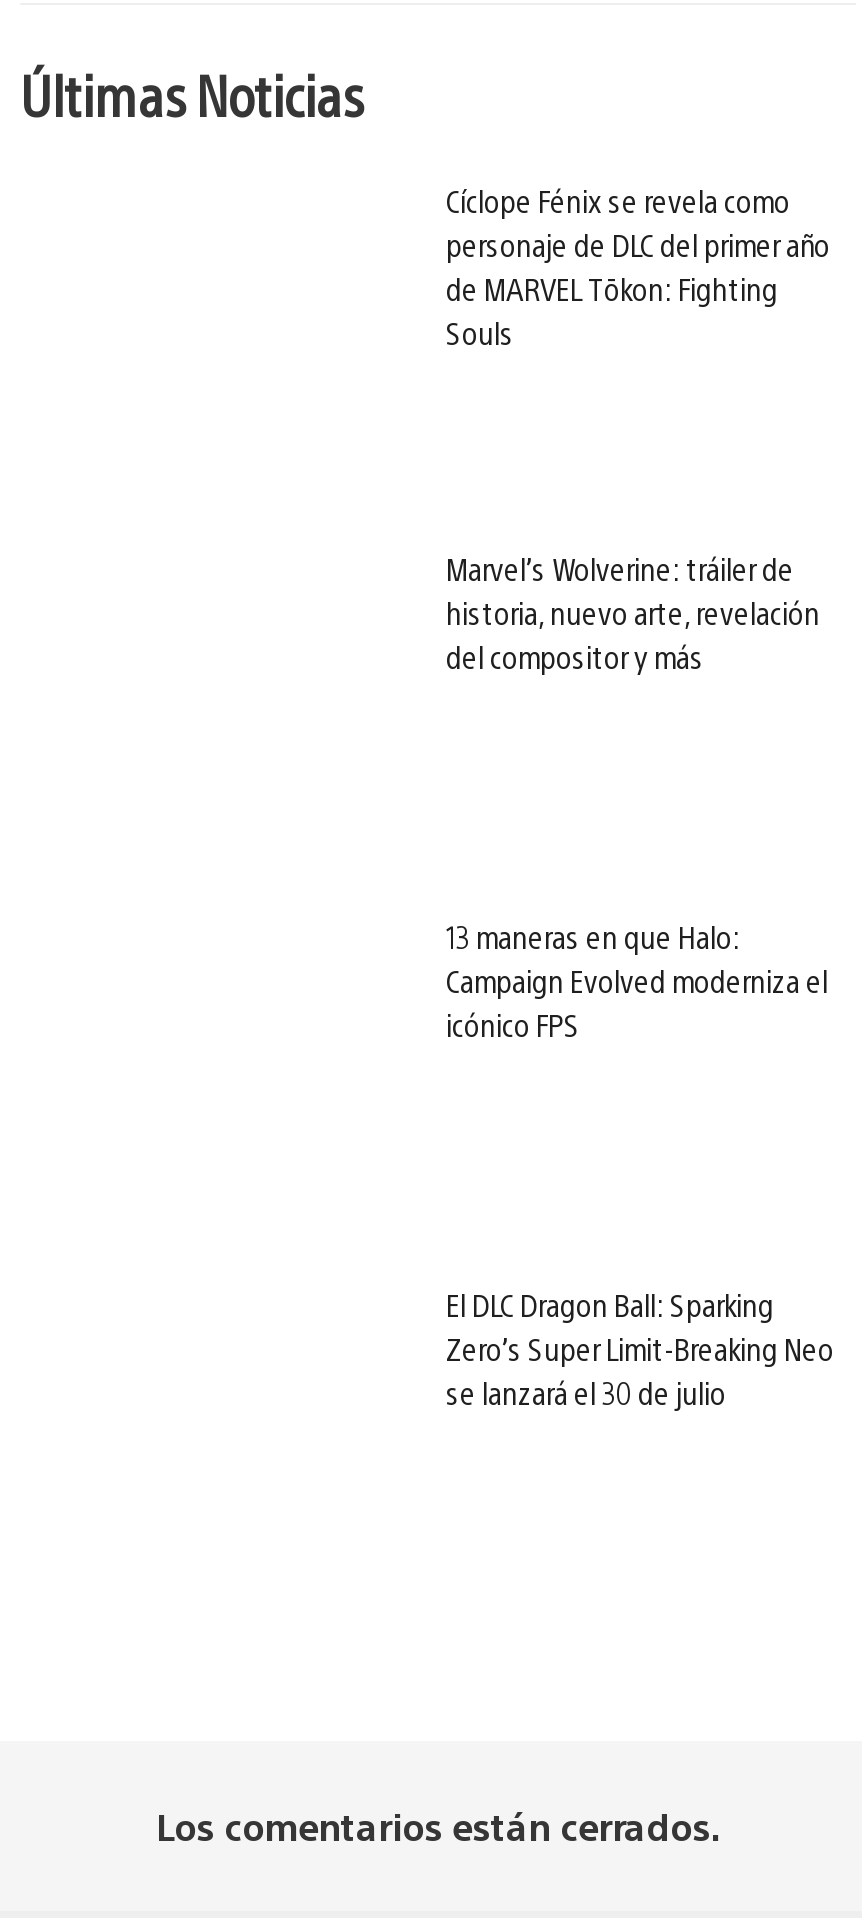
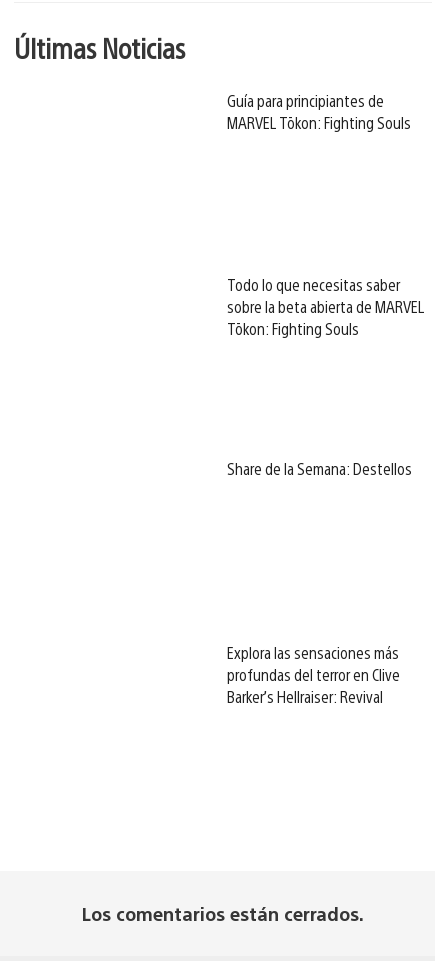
- Cíclope Fénix se revela como
- personaje de DLC del primer año
- de MARVEL Tōkon: Fighting
- Souls
+ Guía para principiantes de
+ MARVEL Tōkon: Fighting Souls

- Marvel’s Wolverine: tráiler de
- historia, nuevo arte, revelación
- del compositor y más
+ Todo lo que necesitas saber
+ sobre la beta abierta de MARVEL
+ Tōkon: Fighting Souls

- 13 maneras en que Halo:
- Campaign Evolved moderniza el
- icónico FPS
+ Share de la Semana: Destellos

- El DLC Dragon Ball: Sparking
- Zero’s Super Limit-Breaking Neo
- se lanzará el 30 de julio
+ Explora las sensaciones más
+ profundas del terror en Clive
+ Barker’s Hellraiser: Revival
